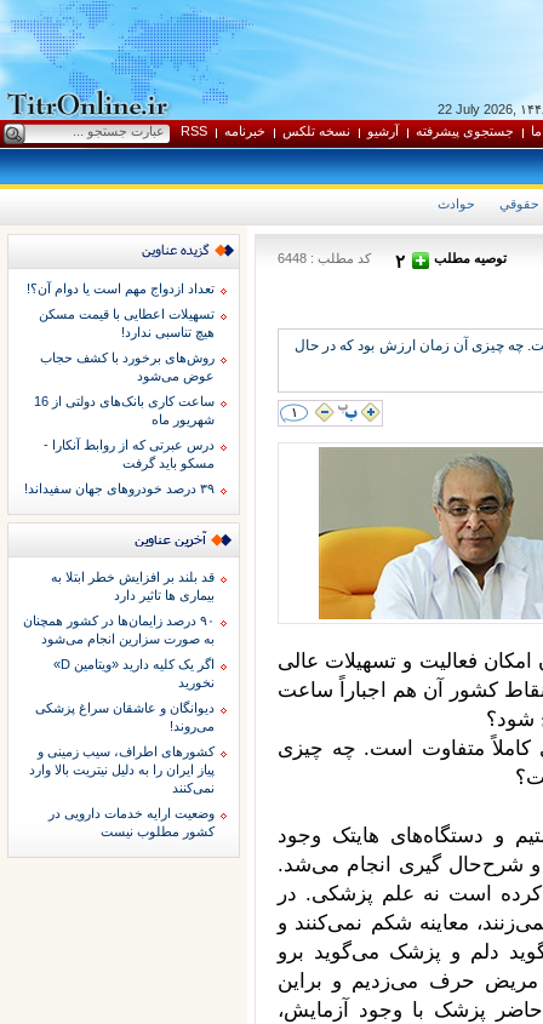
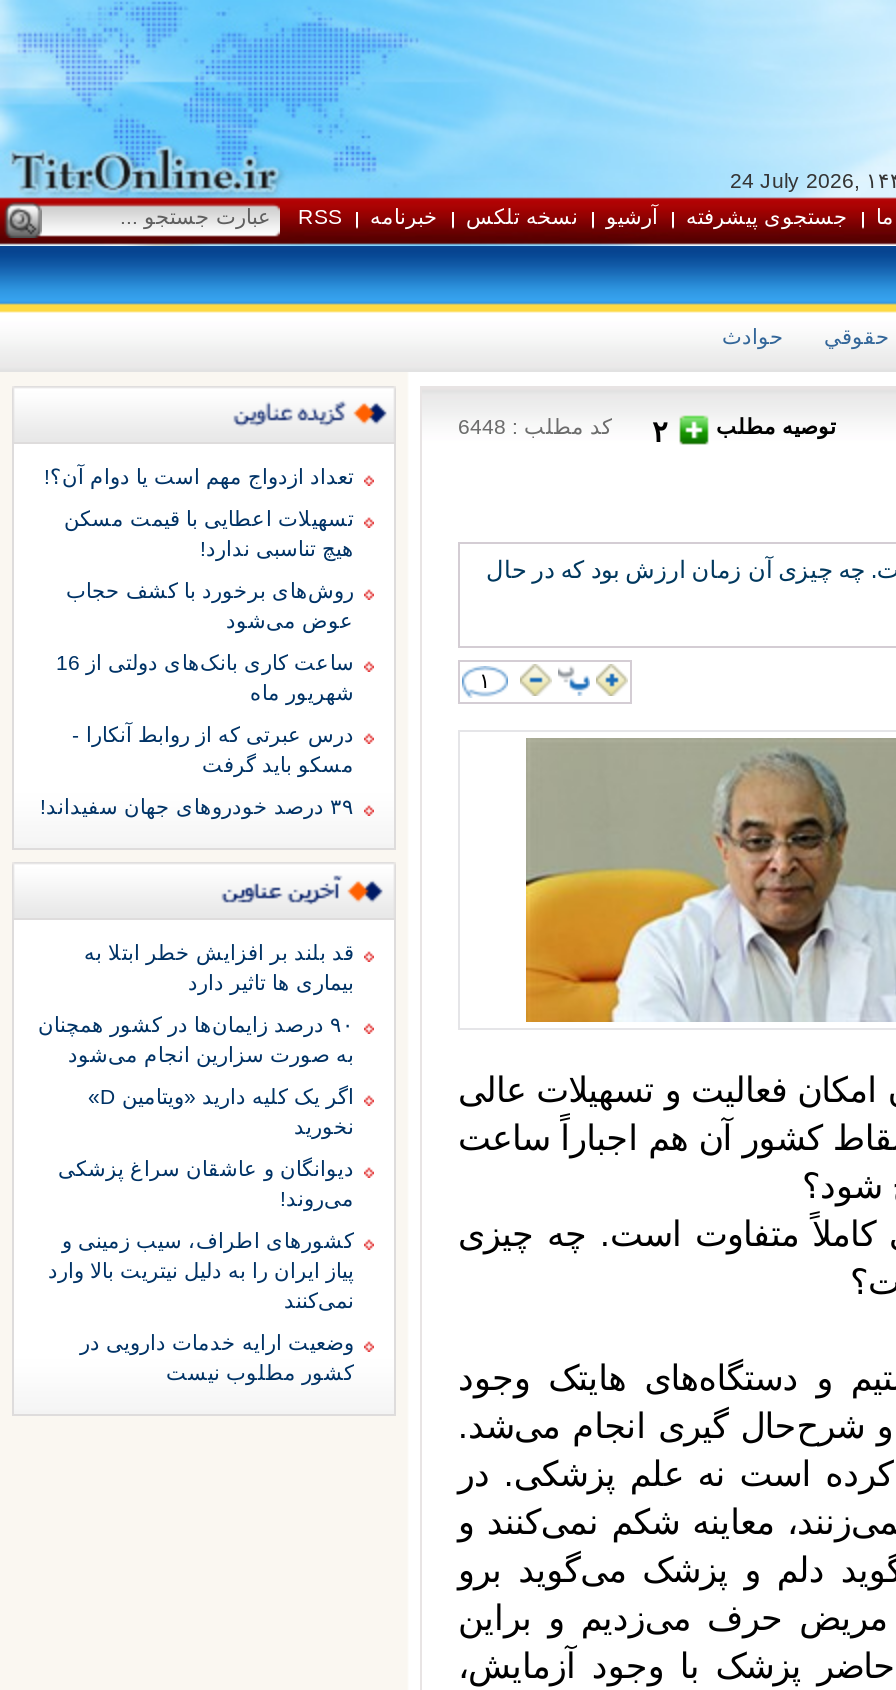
- 22 July 2026
+ 24 July 2026
